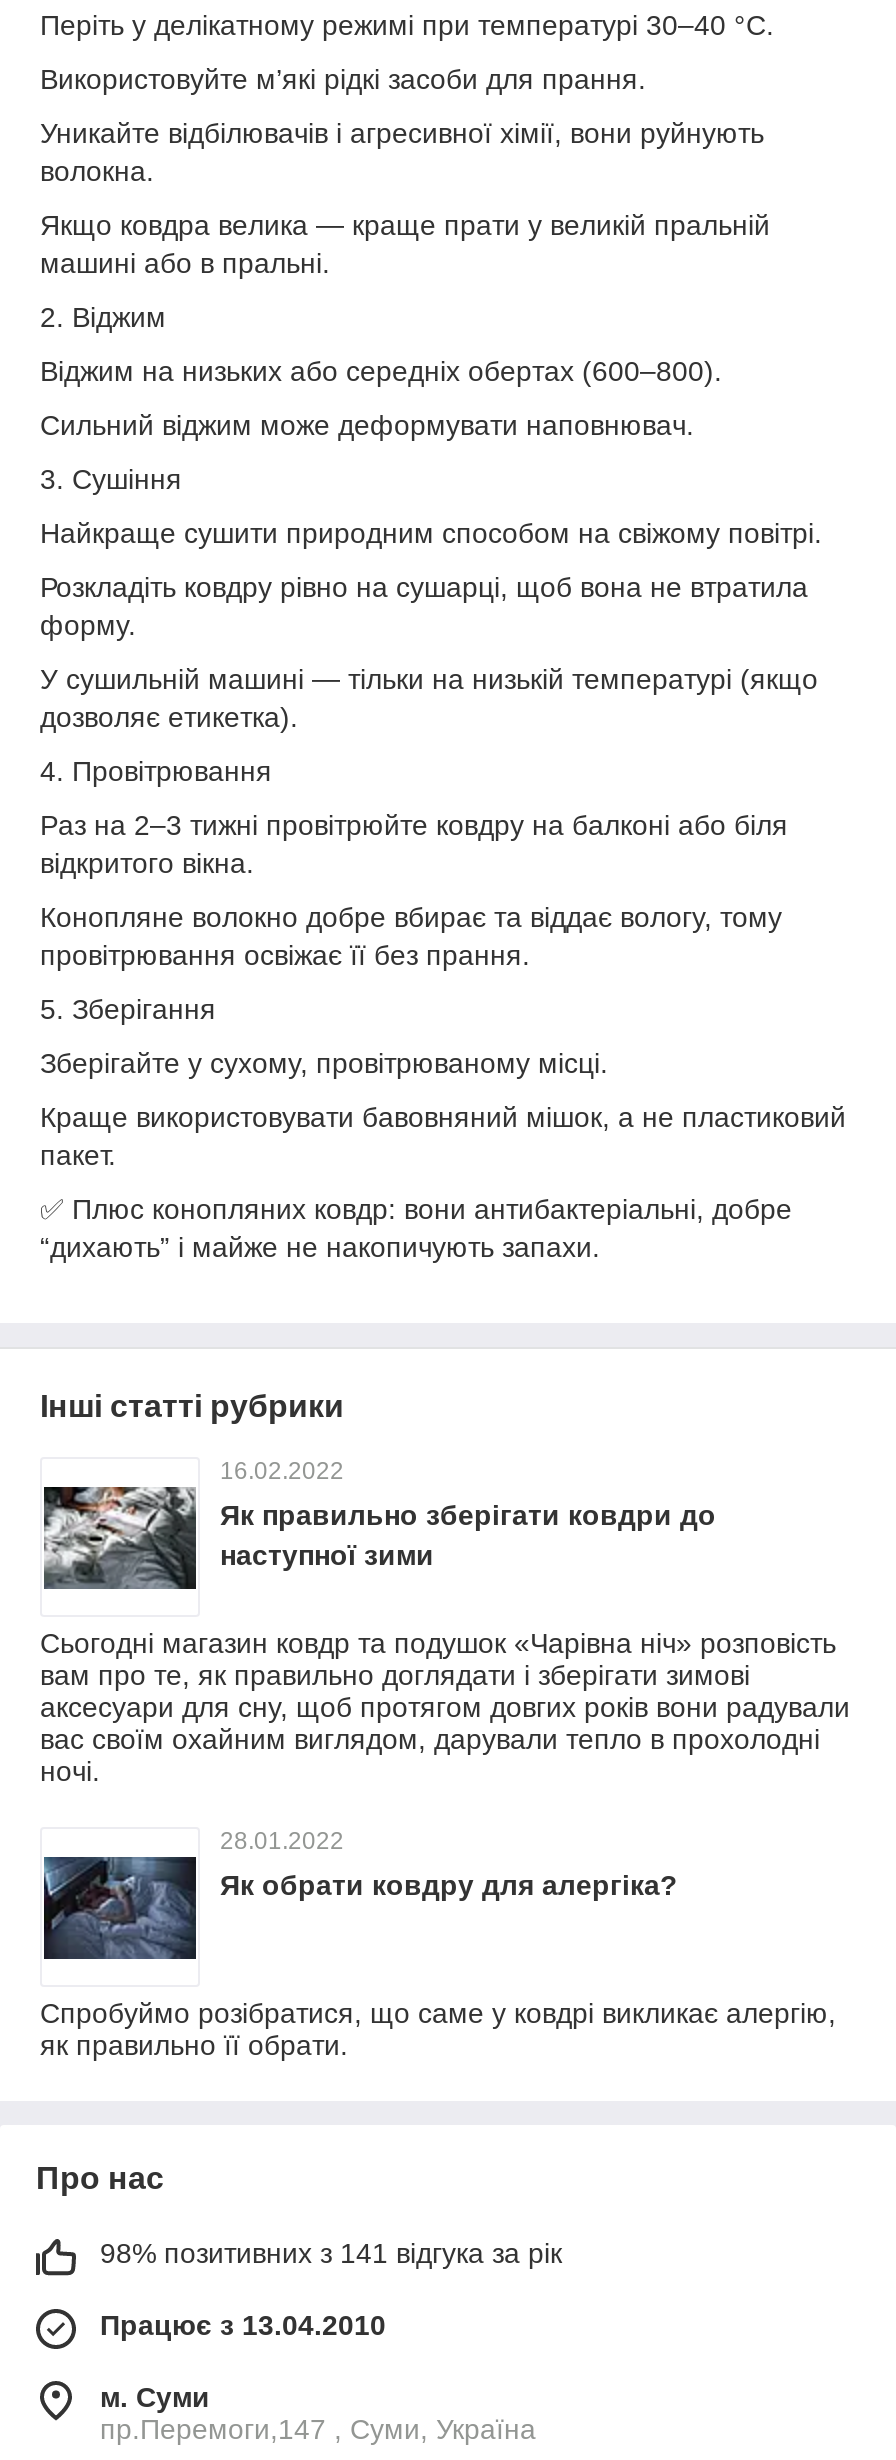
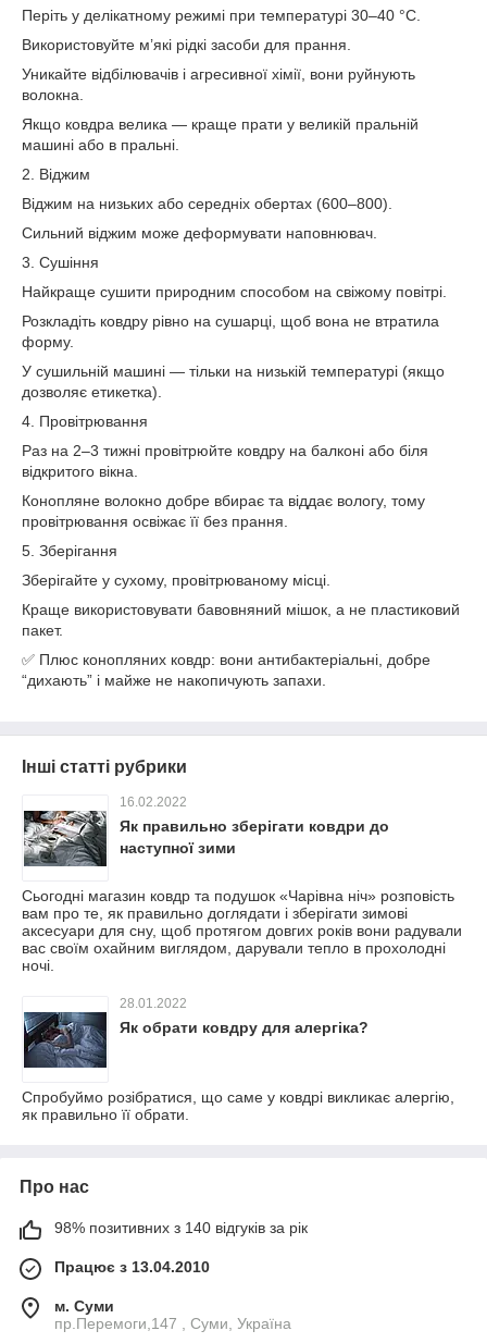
- 98% позитивних з 141 відгука за рік
+ 98% позитивних з 140 відгуків за рік
